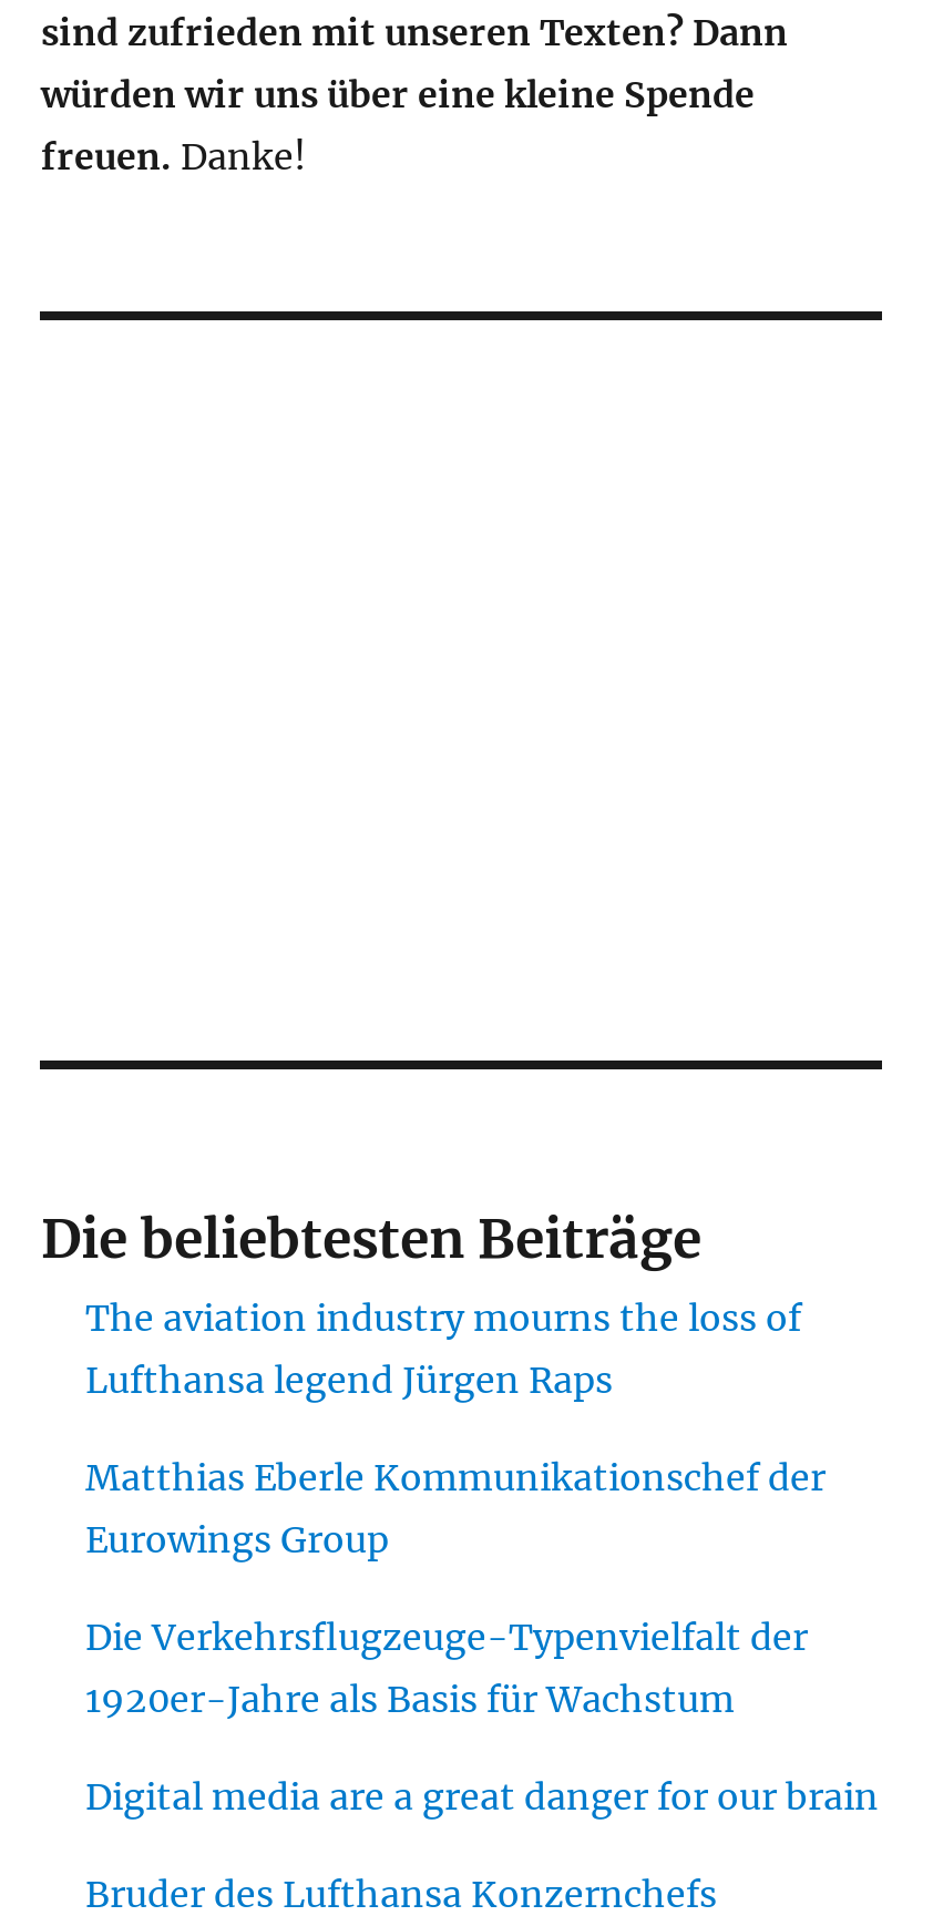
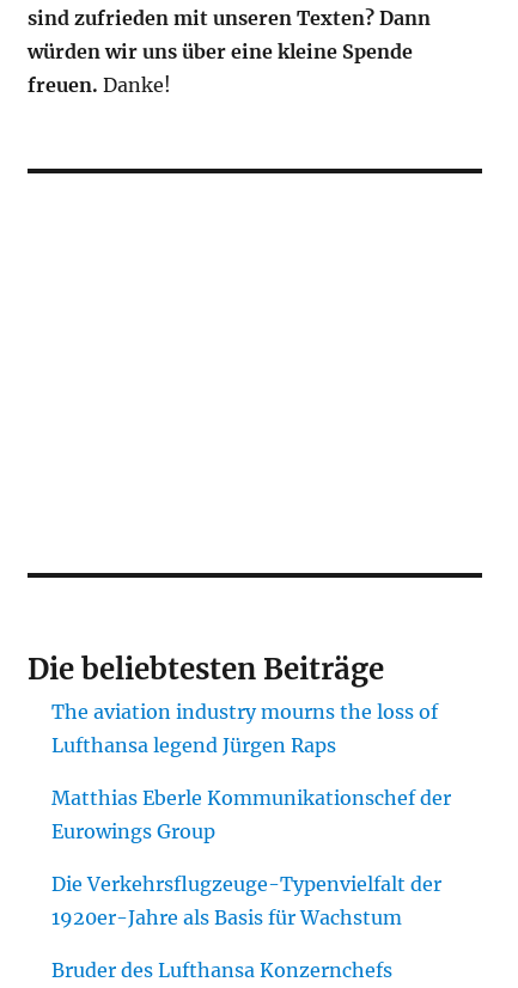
- Digital media are a great danger for our brain
